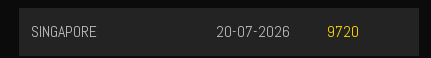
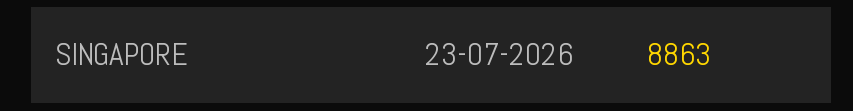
- 20-07-2026
+ 23-07-2026

- 9720
+ 8863
